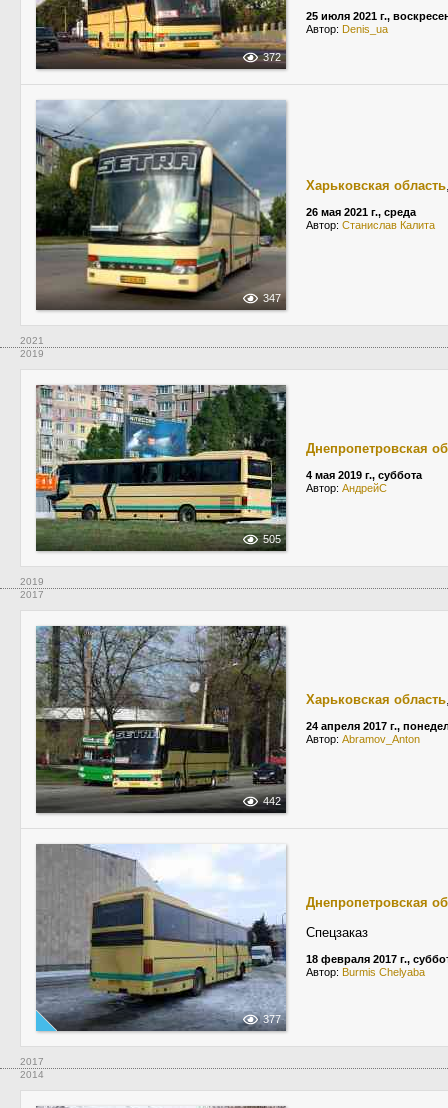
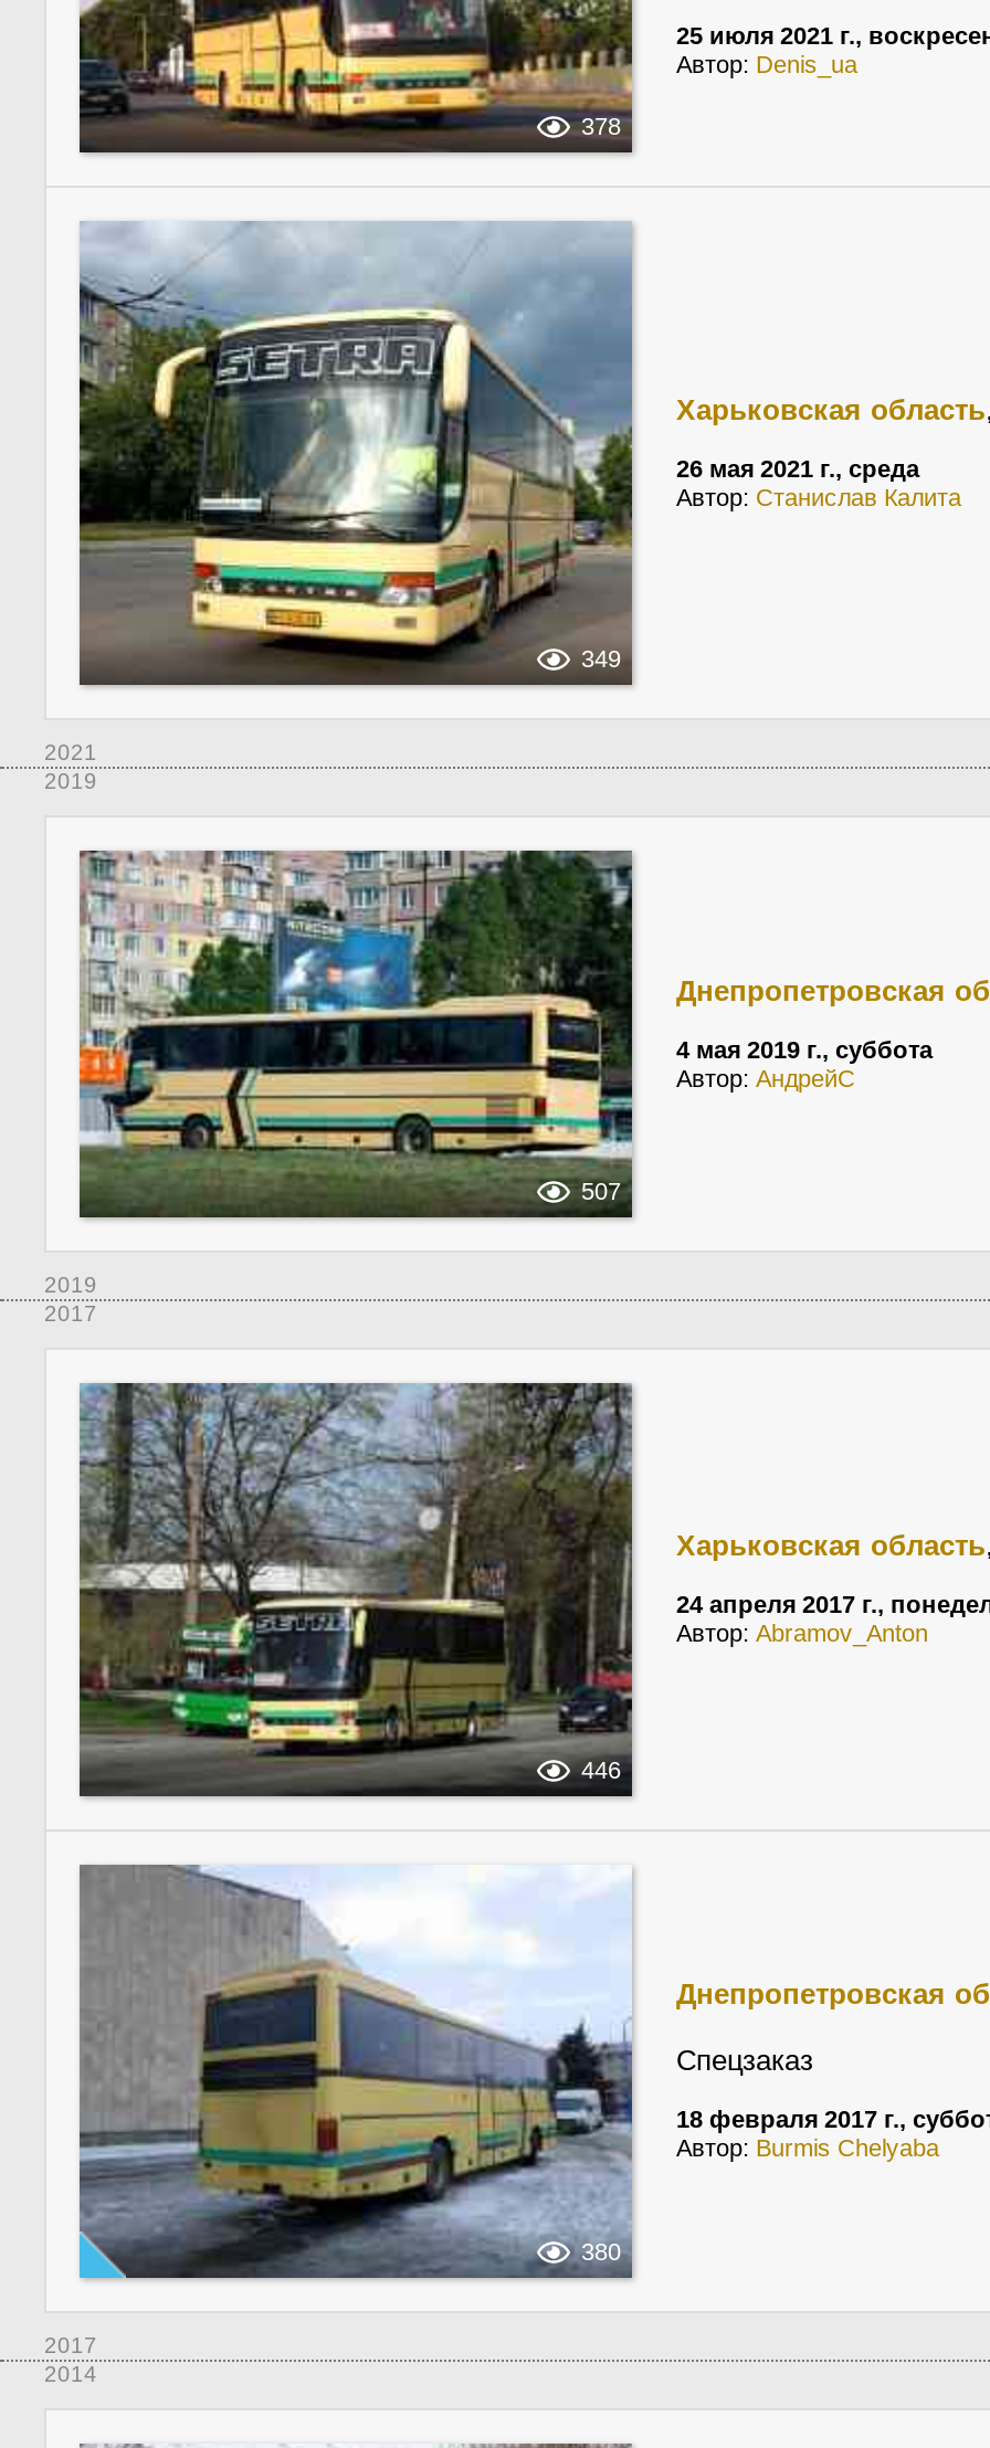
- 372
+ 378

- 347
+ 349

- 505
+ 507

- 442
+ 446

- 377
+ 380
